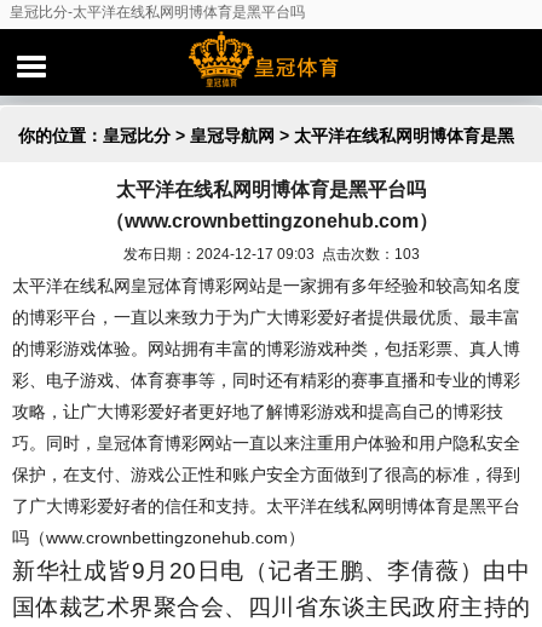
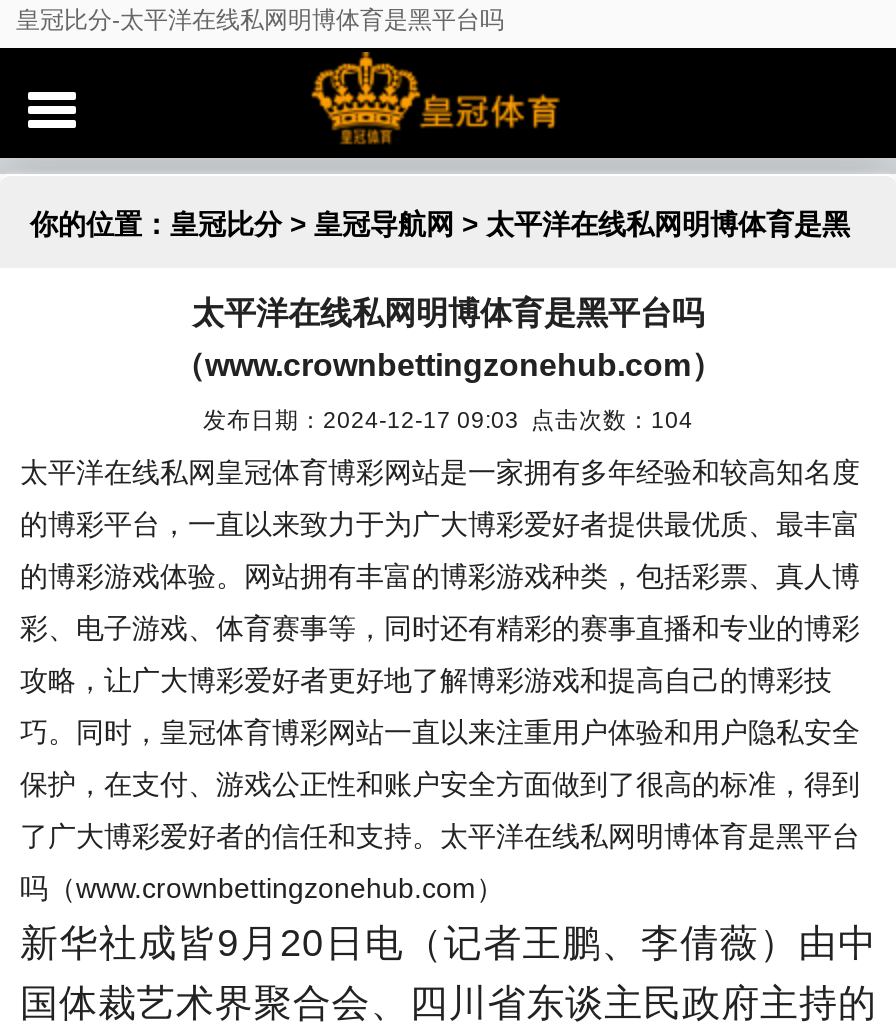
- 发布日期：2024-12-17 09:03 点击次数：103
+ 发布日期：2024-12-17 09:03 点击次数：104
